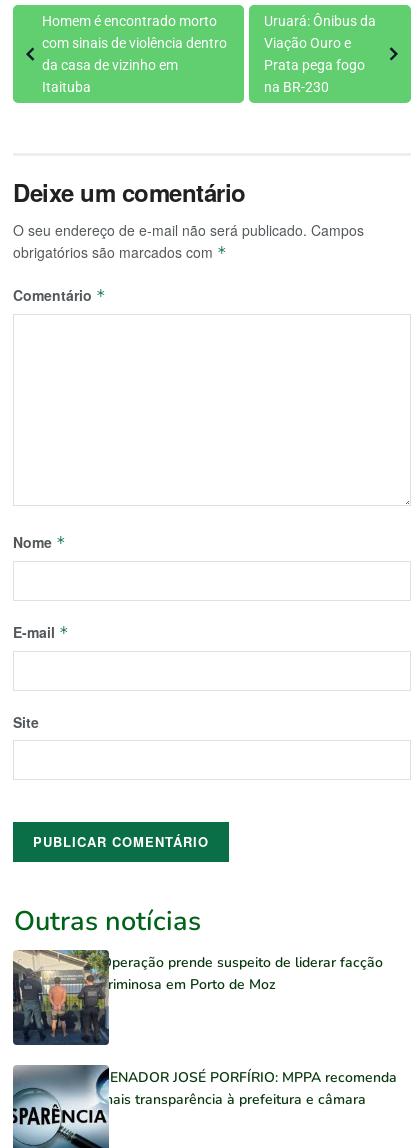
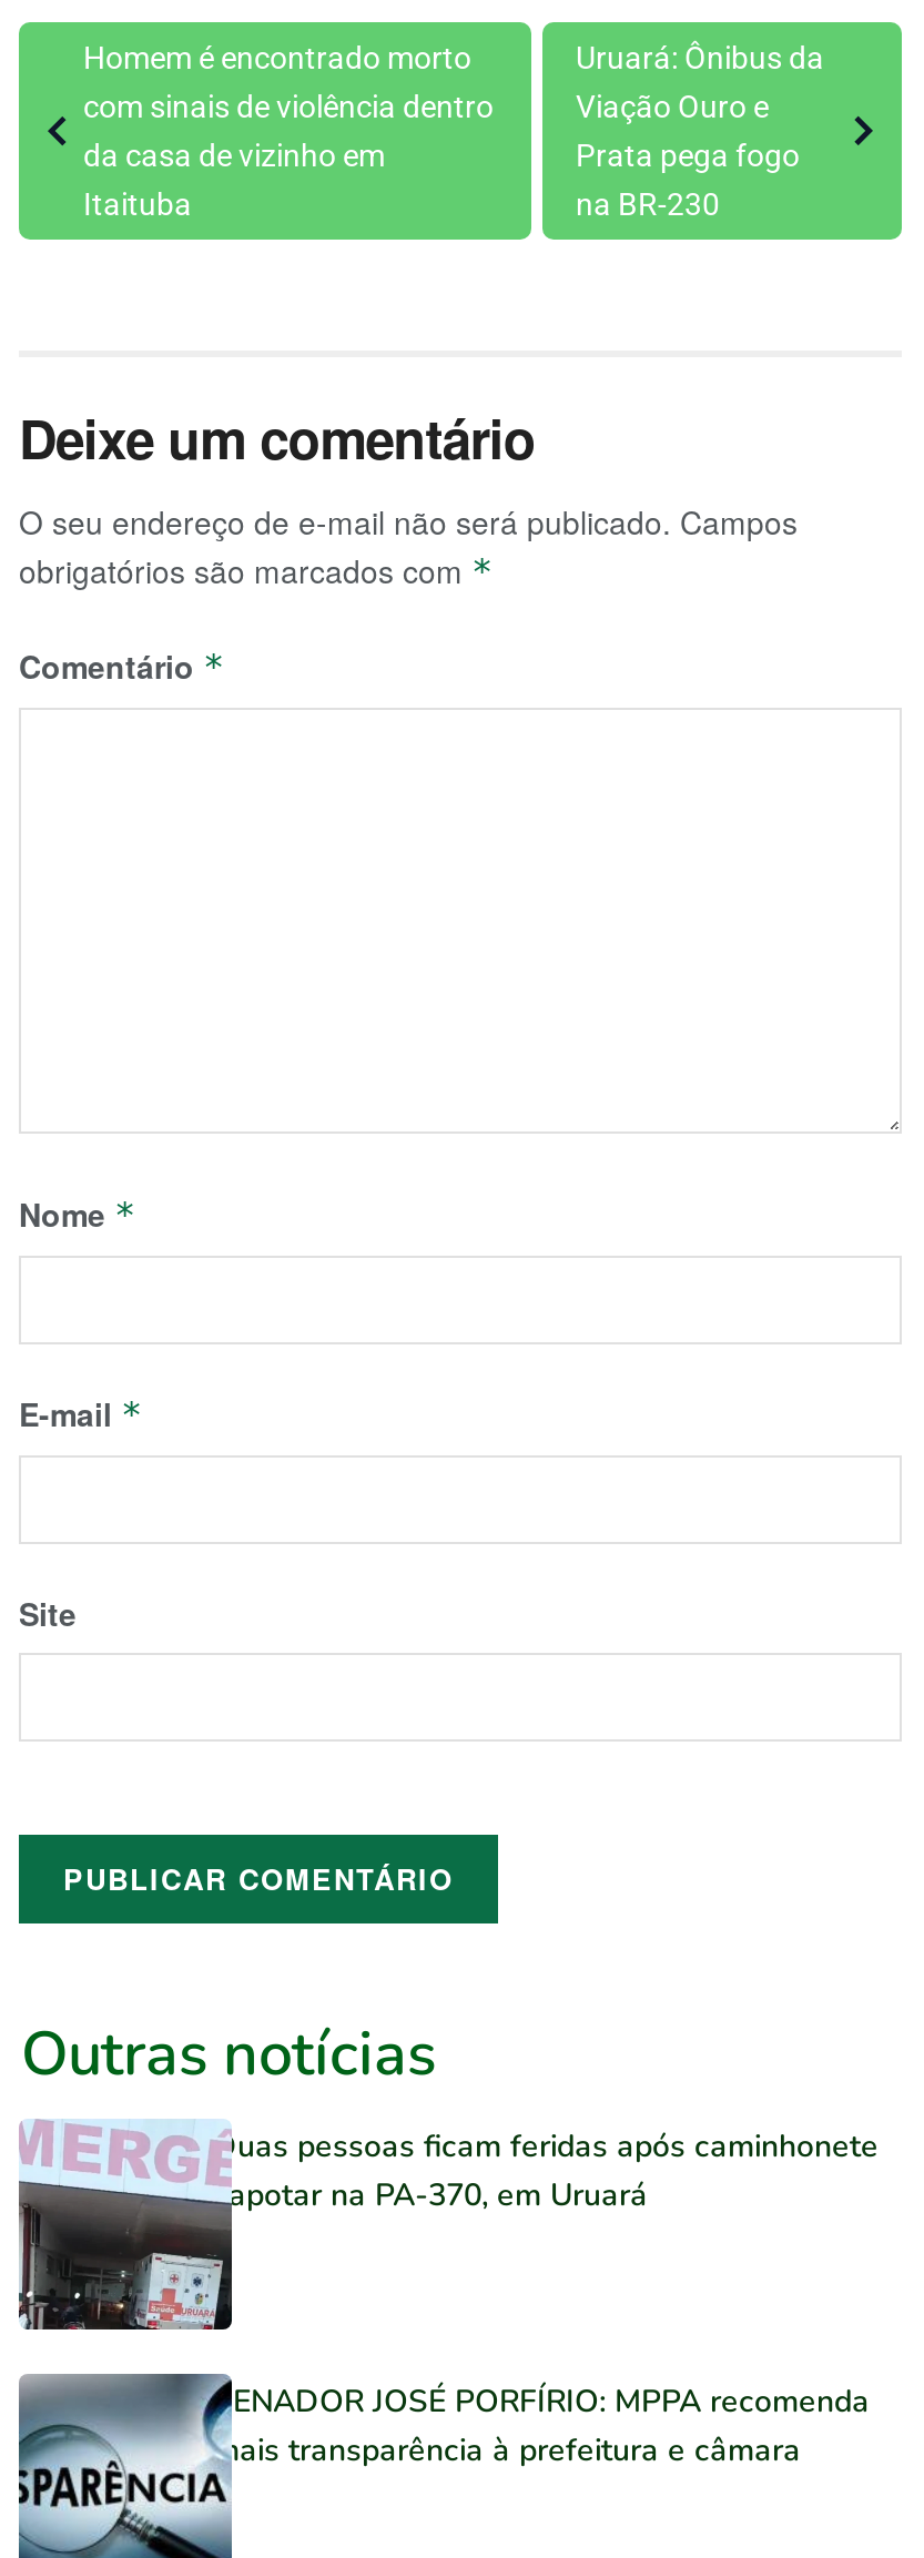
- [image]
- Operação prende suspeito de liderar facção
- criminosa em Porto de Moz
+ [image]
+ Duas pessoas ficam feridas após caminhonete
+ capotar na PA-370, em Uruará
